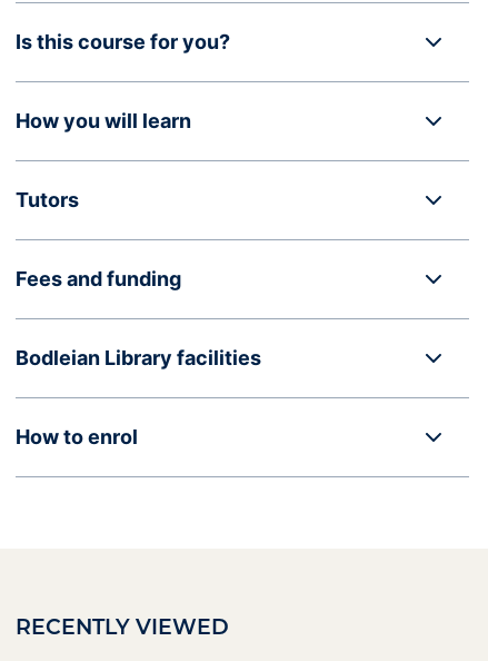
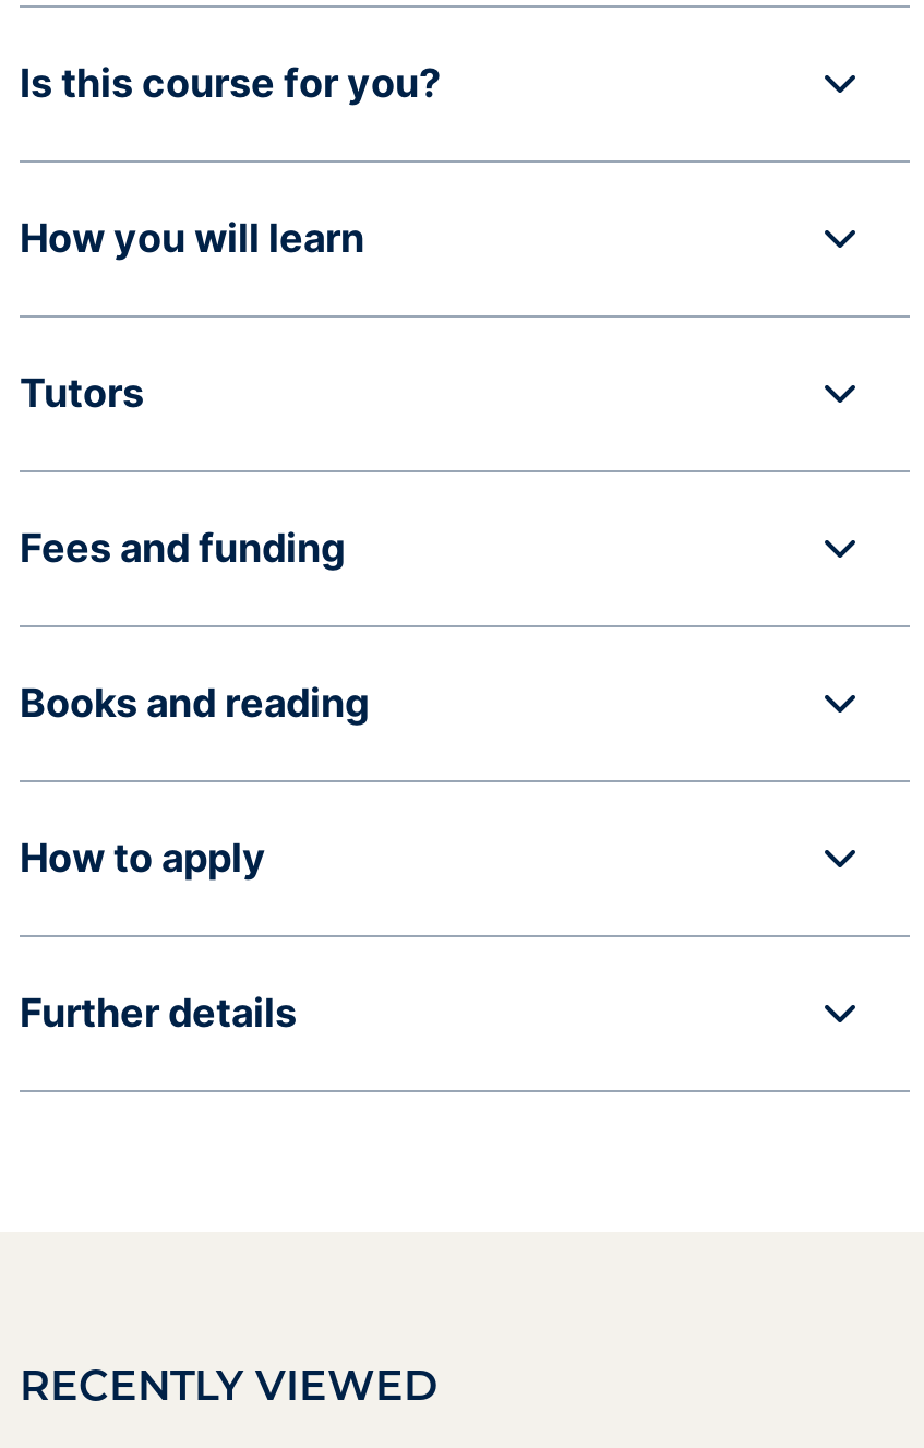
- Bodleian Library facilities
- How to enrol
+ Books and reading
+ How to apply
+ Further details
